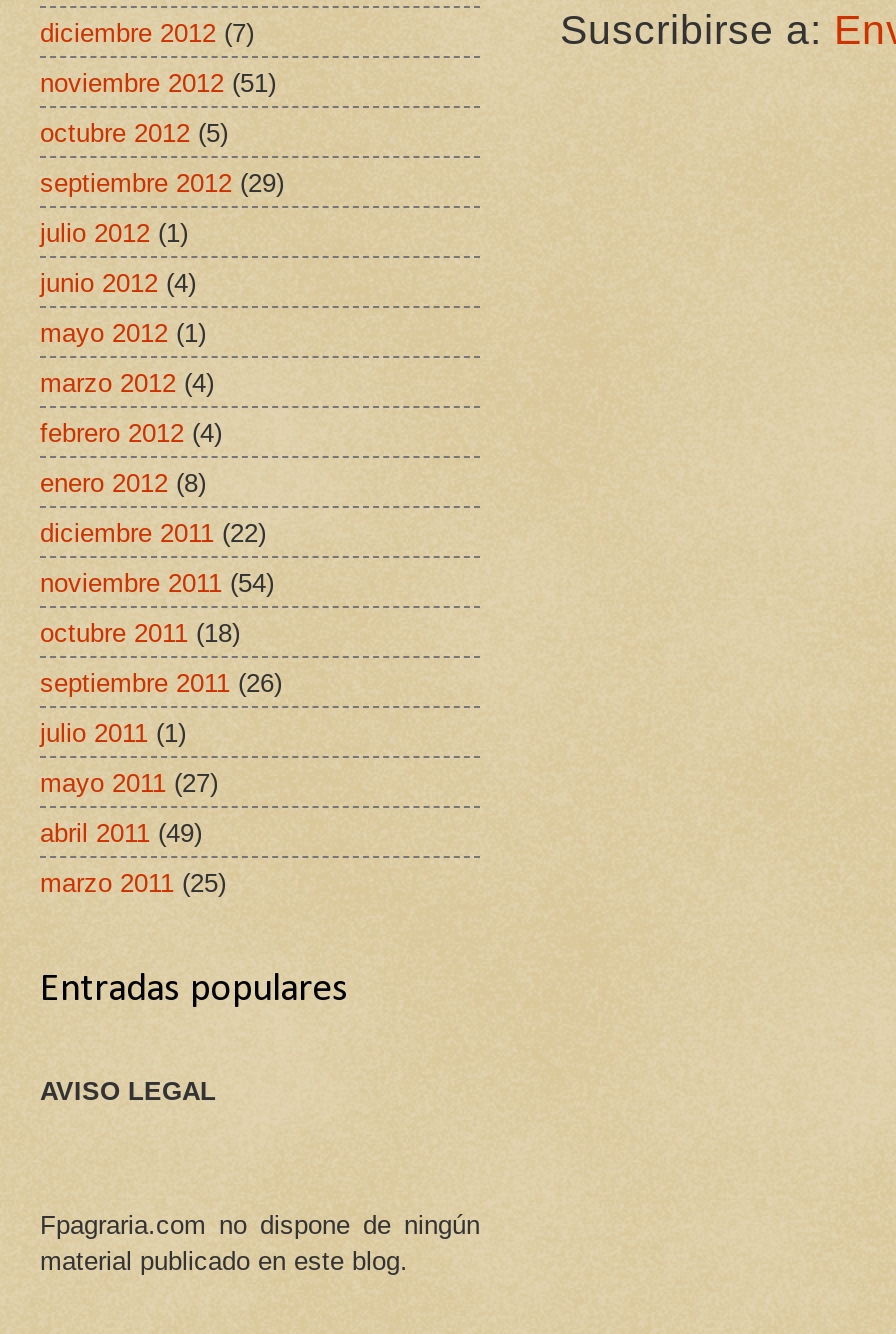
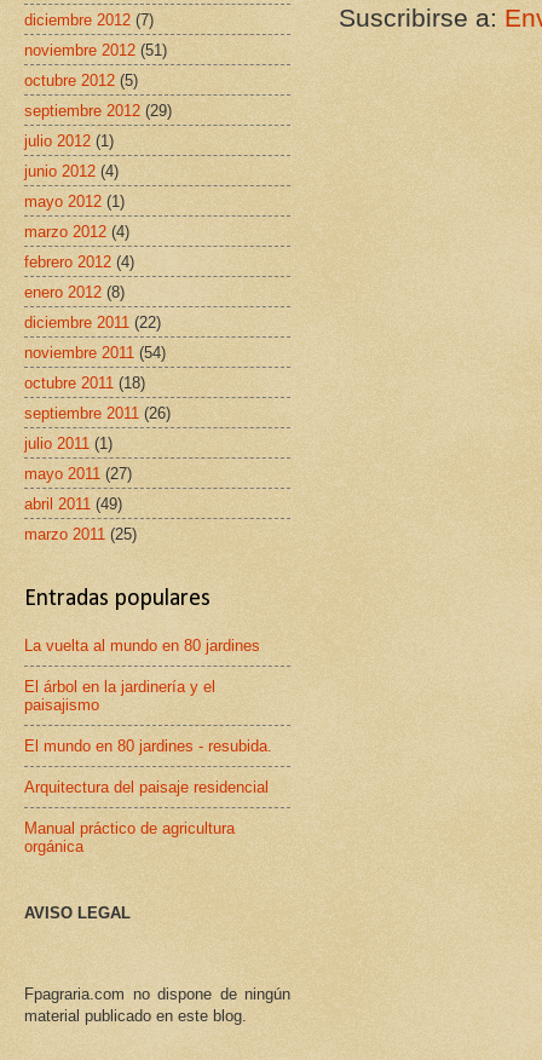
+ La vuelta al mundo en 80 jardines
+ El árbol en la jardinería y el
+ paisajismo
+ El mundo en 80 jardines - resubida.
+ Arquitectura del paisaje residencial
+ Manual práctico de agricultura
+ orgánica
